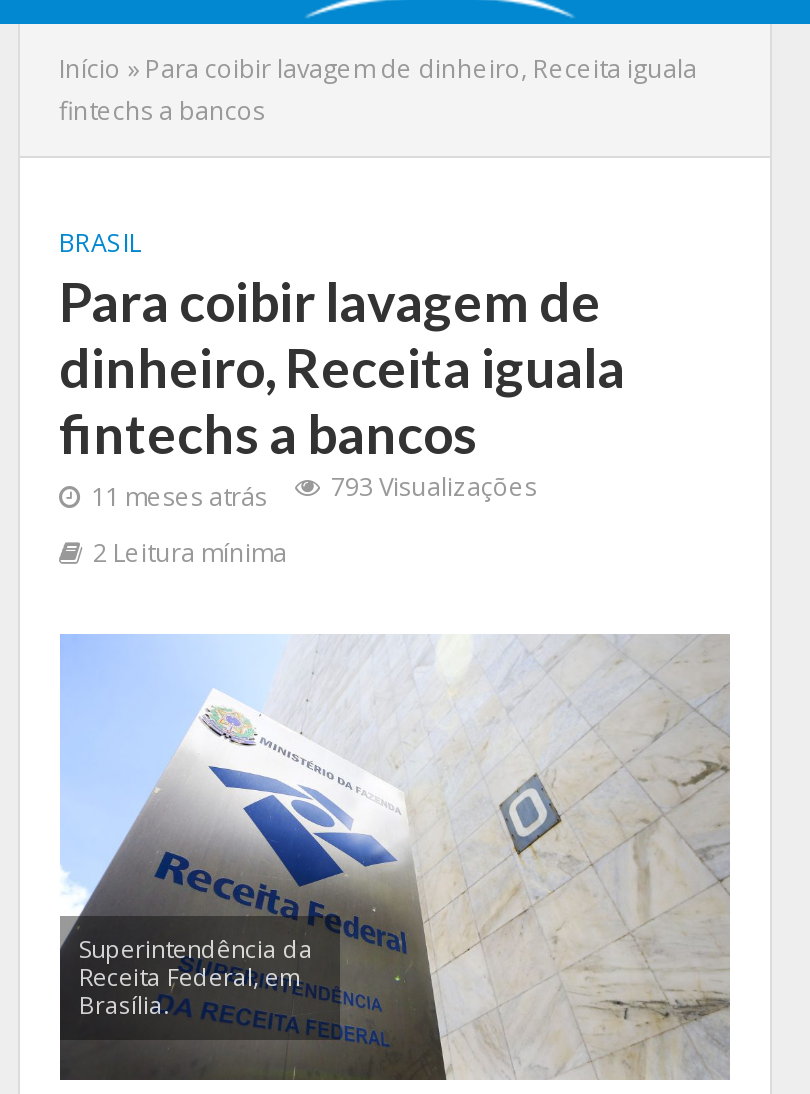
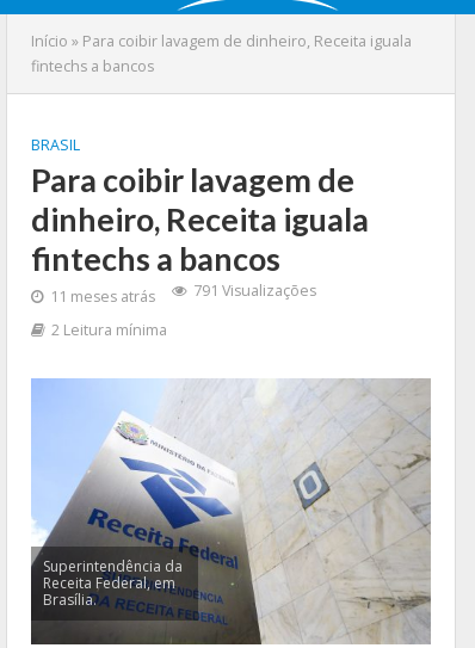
- 793 Visualizações
+ 791 Visualizações
